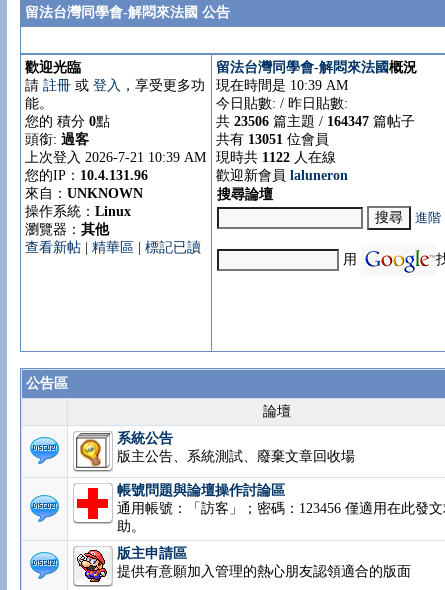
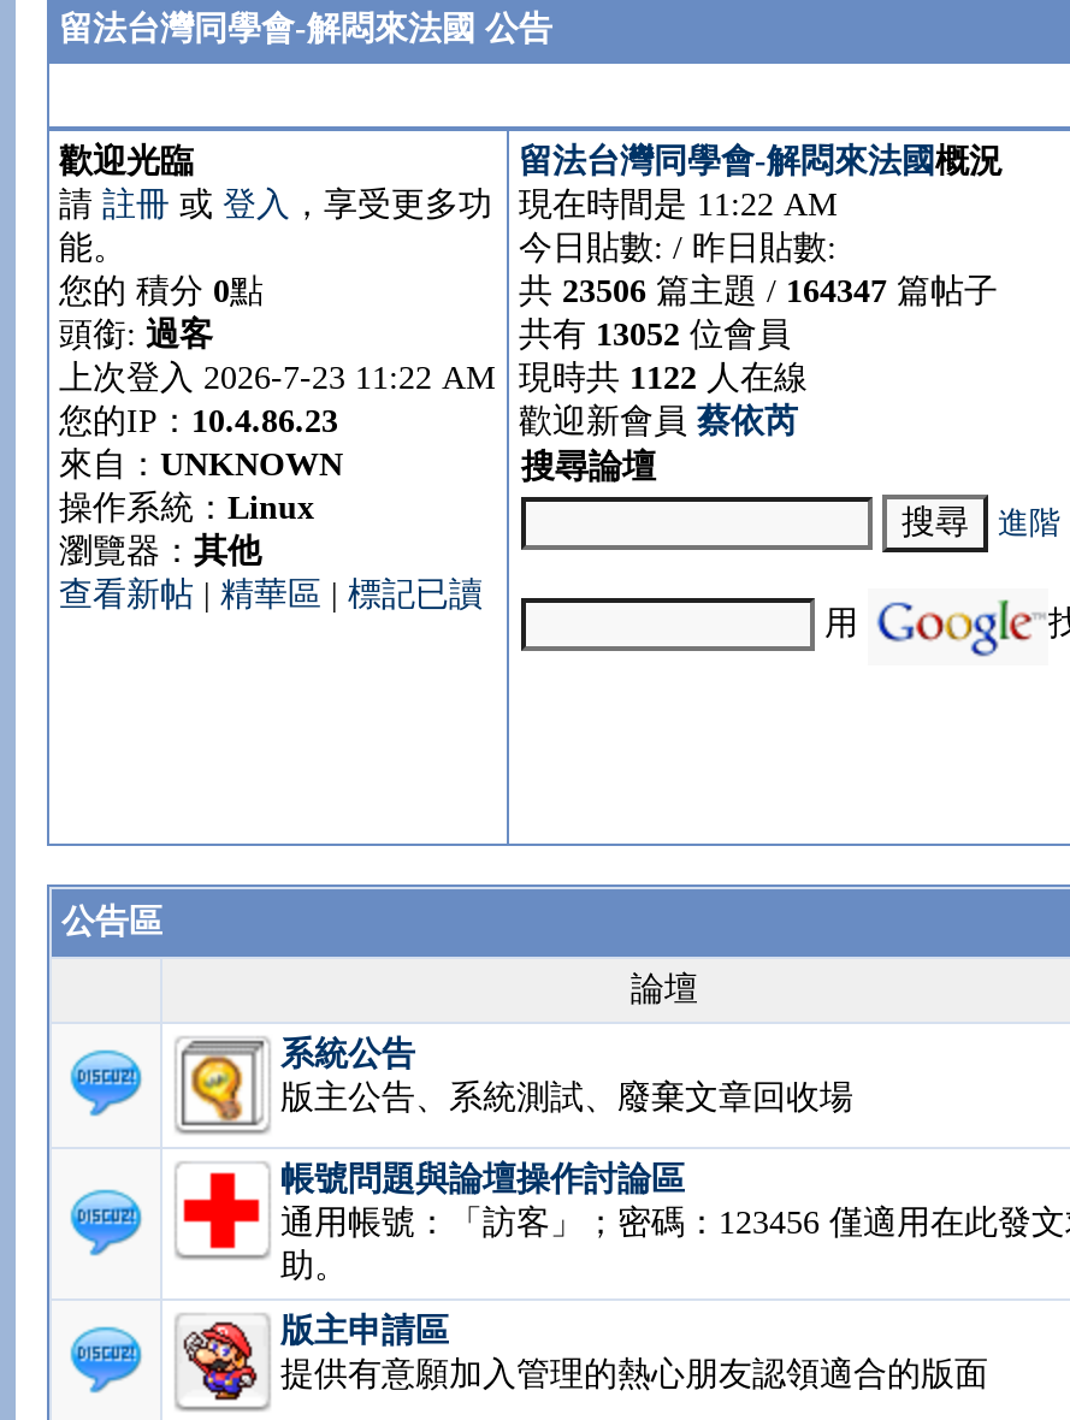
- 現在時間是 10:39 AM
+ 現在時間是 11:22 AM

- 共有13051位會員
+ 共有13052位會員

- 上次登入 2026-7-21 10:39 AM 現時共1122人在線
+ 上次登入 2026-7-23 11:22 AM 現時共1122人在線

- 您的IP：10.4.131.96
+ 您的IP：10.4.86.23

- 歡迎新會員laluneron
+ 歡迎新會員蔡依芮
